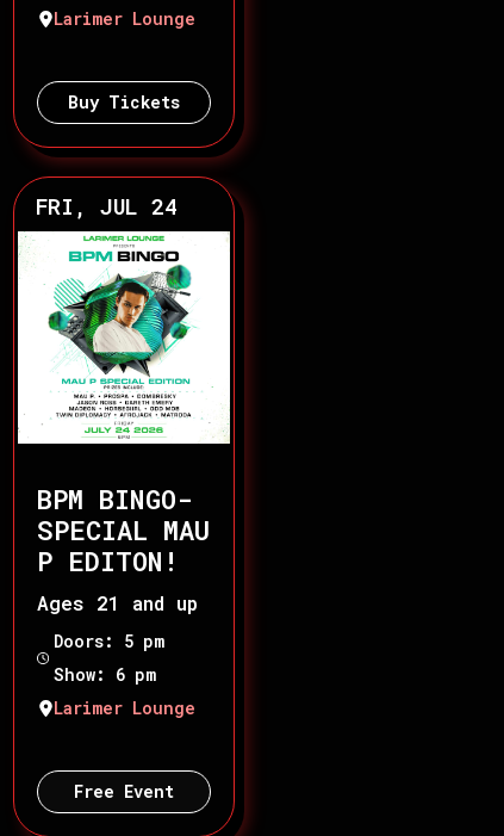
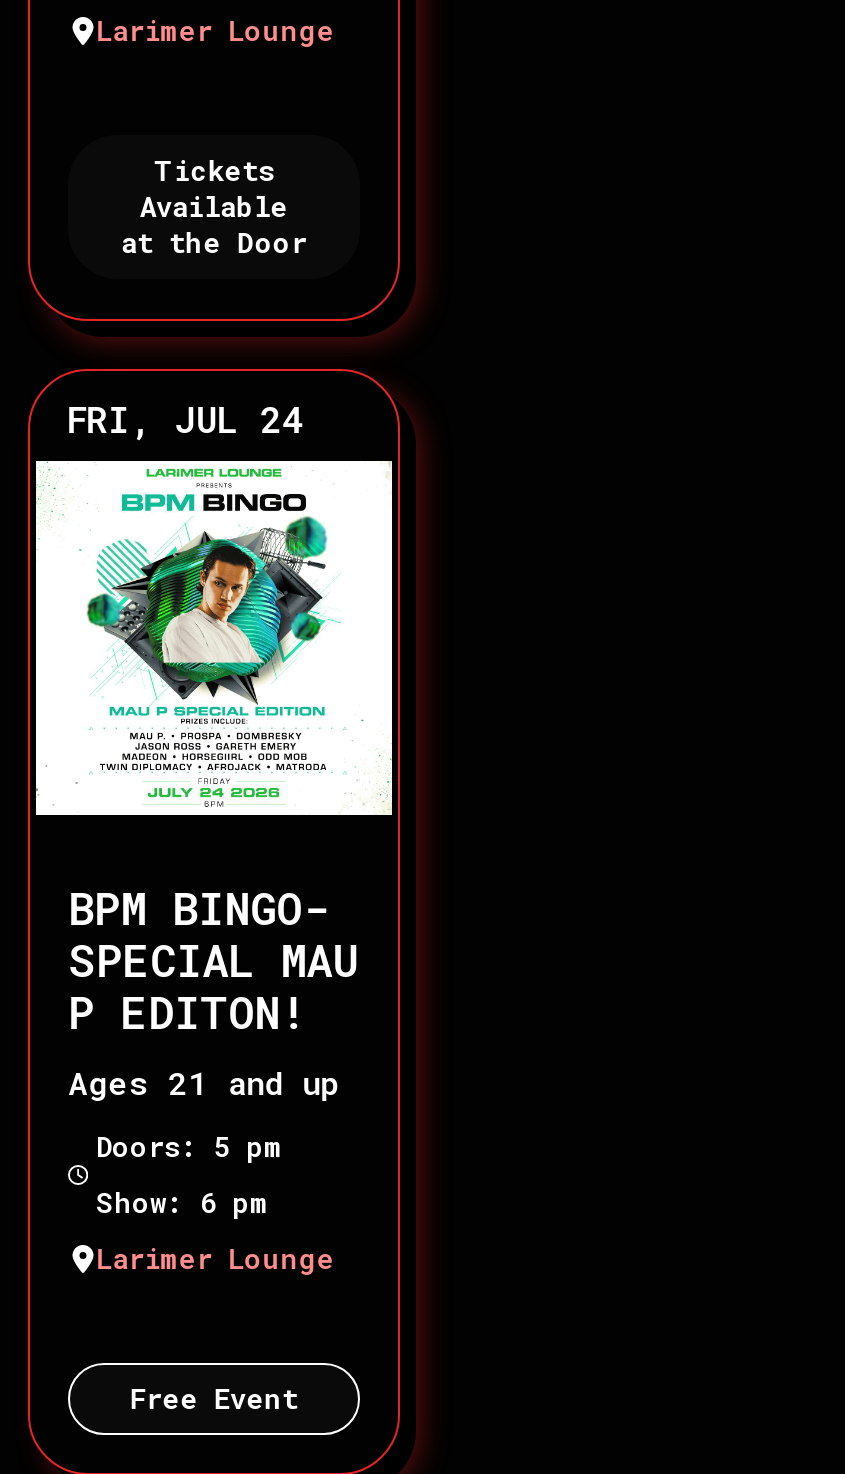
- Buy Tickets
+ Tickets
+ Available
+ at the Door
